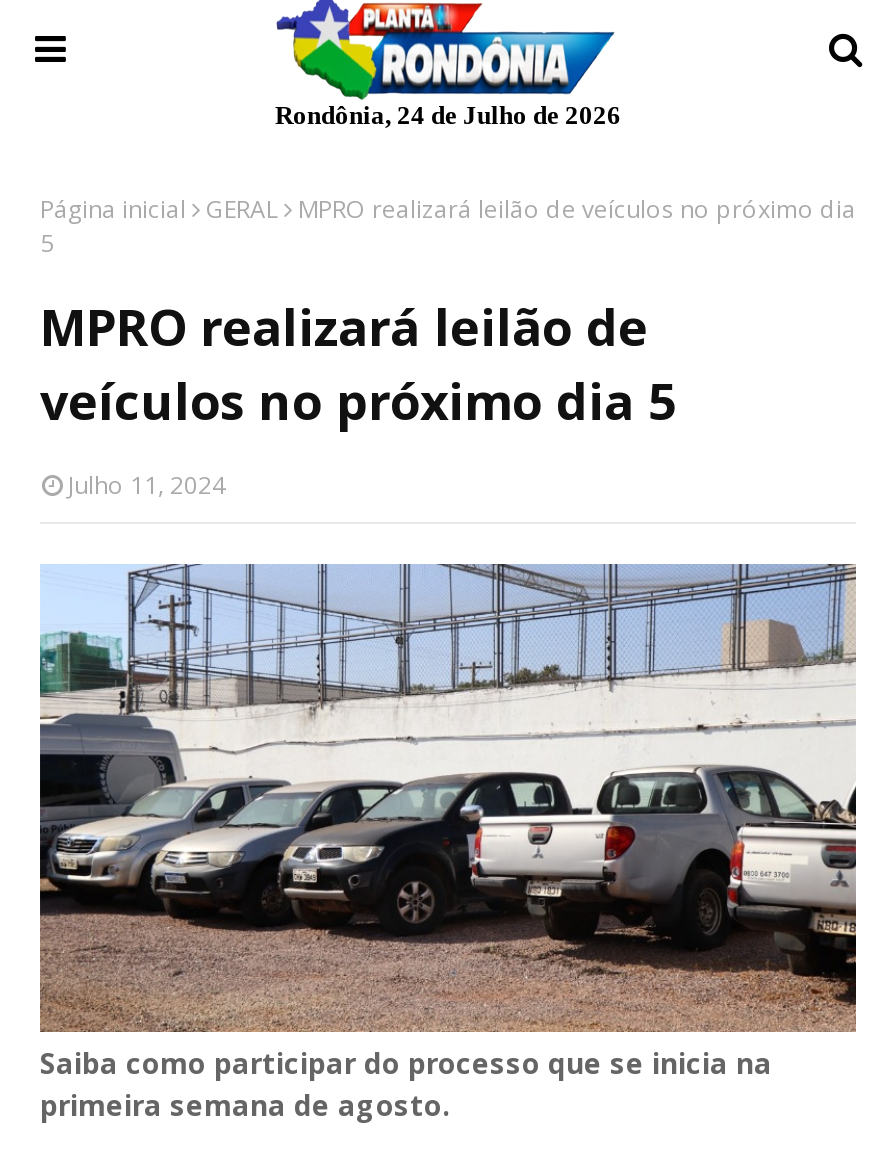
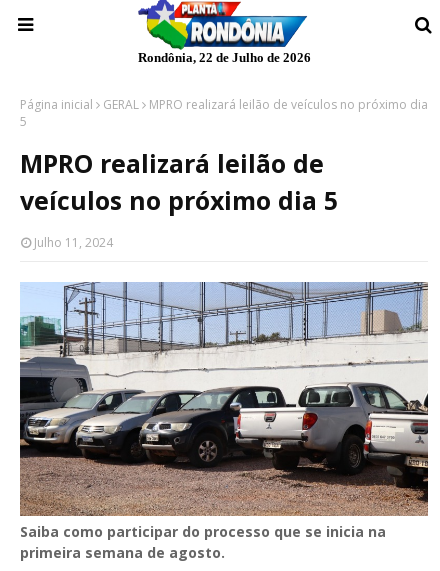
- Rondônia, 24 de Julho de 2026
+ Rondônia, 22 de Julho de 2026
